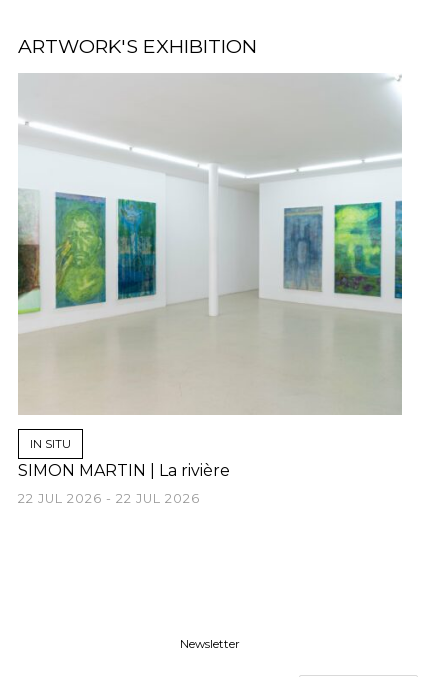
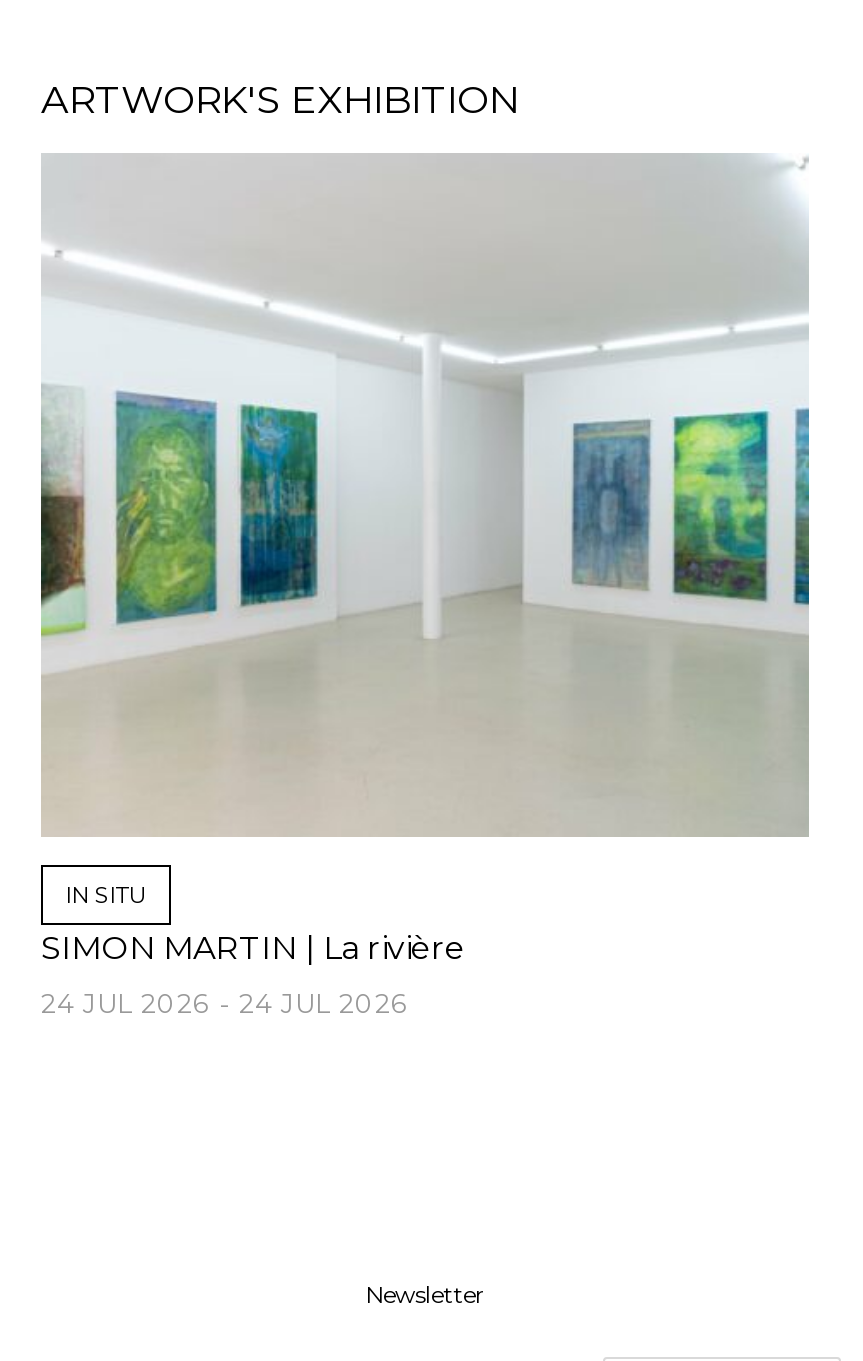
- 22 JUL 2026 - 22 JUL 2026
+ 24 JUL 2026 - 24 JUL 2026
